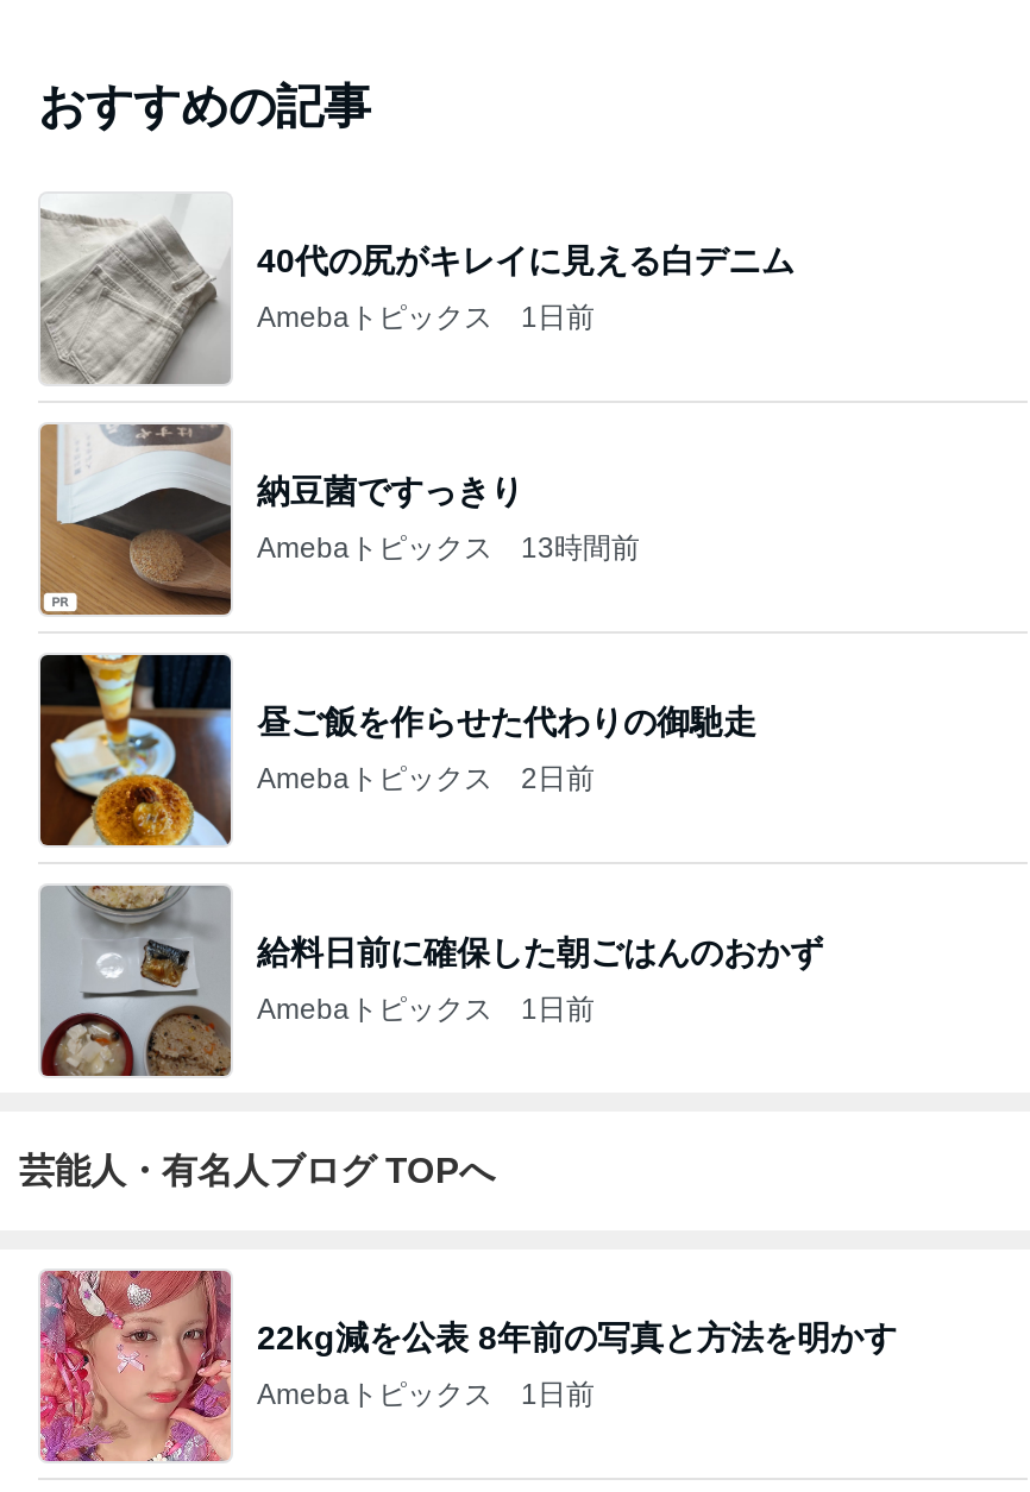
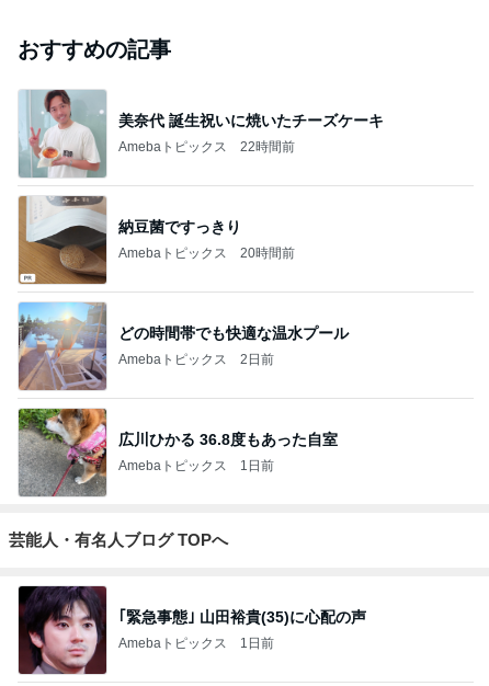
- [image]
- 40代の尻がキレイに見える白デニム
+ [image]
+ 美奈代 誕生祝いに焼いたチーズケーキ

- Amebaトピックス 1日前
+ Amebaトピックス 22時間前

- Amebaトピックス 13時間前
+ Amebaトピックス 20時間前

- [image]
- 昼ご飯を作らせた代わりの御馳走
+ [image]
+ どの時間帯でも快適な温水プール

- [image]
- 給料日前に確保した朝ごはんのおかず
+ [image]
+ 広川ひかる 36.8度もあった自室

- [image]
- 22kg減を公表 8年前の写真と方法を明かす
+ [image]
+ ｢緊急事態｣ 山田裕貴(35)に心配の声
